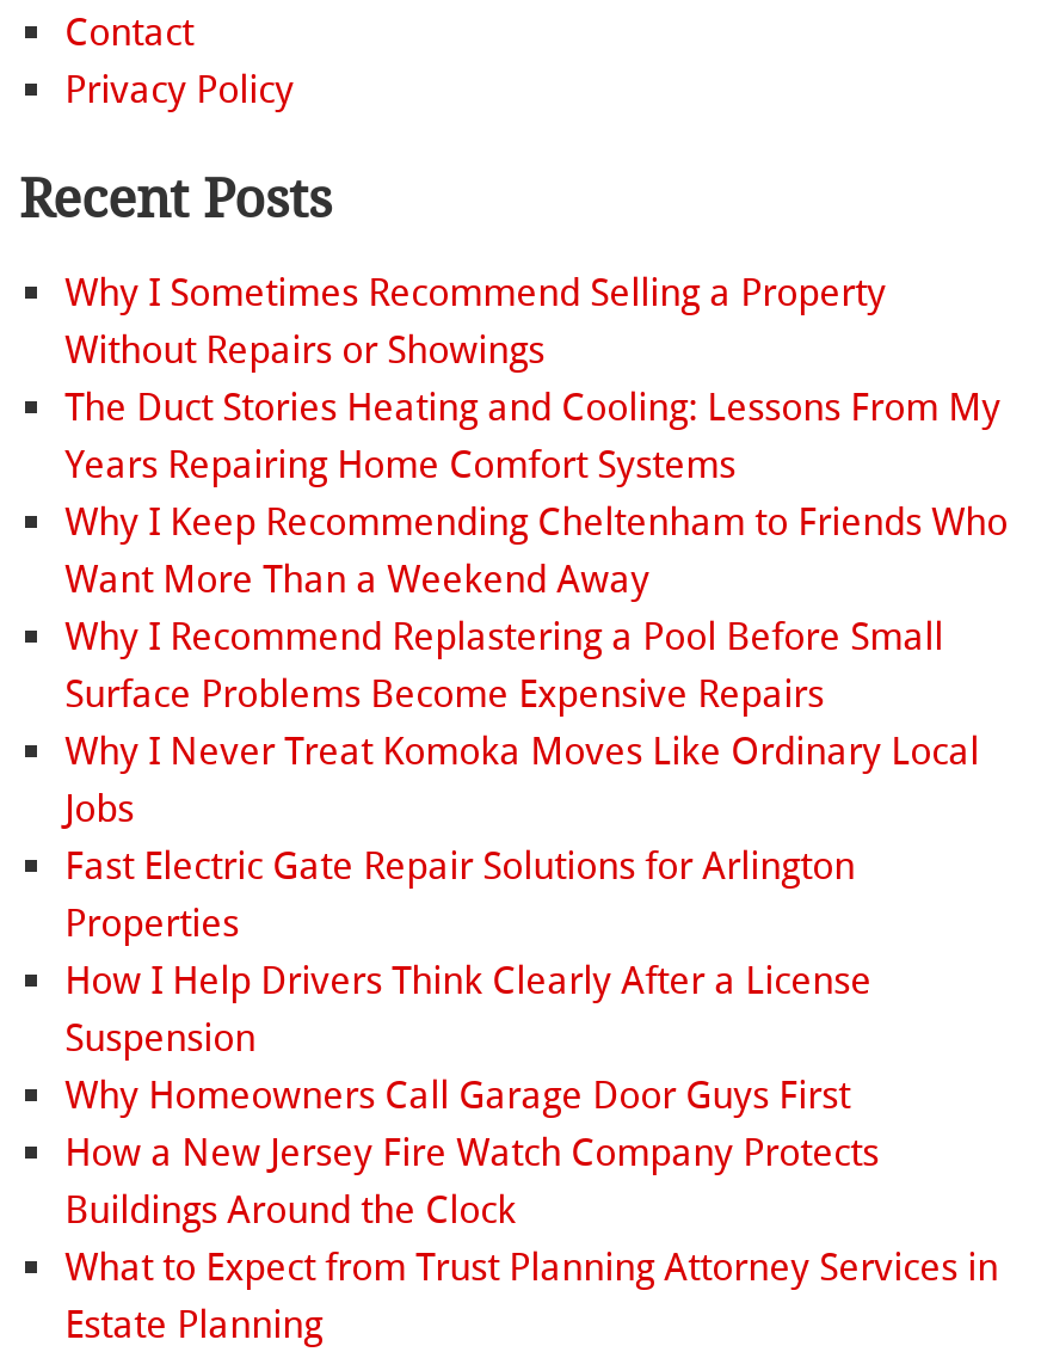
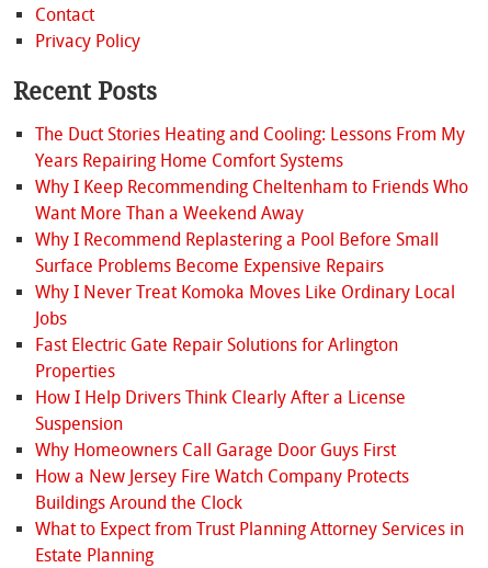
- Why I Sometimes Recommend Selling a Property
- Without Repairs or Showings
